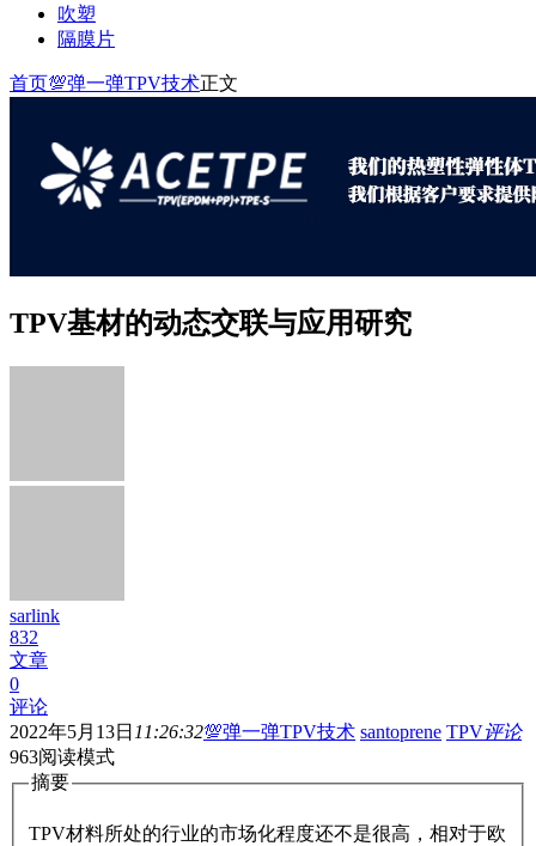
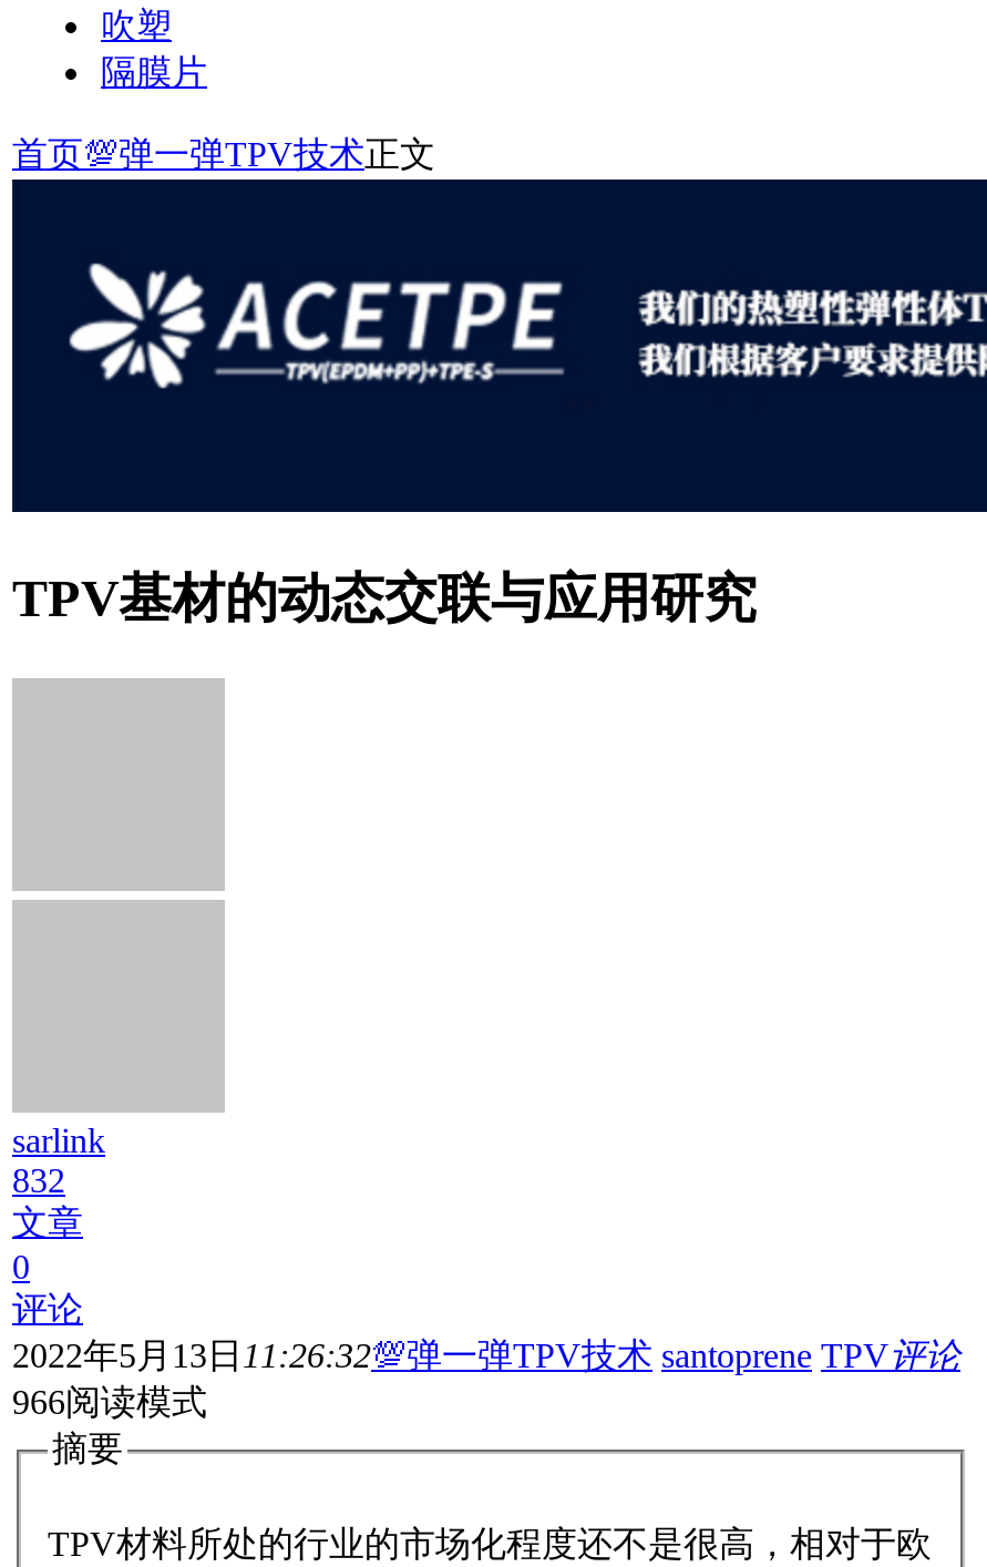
- 963阅读模式
+ 966阅读模式
